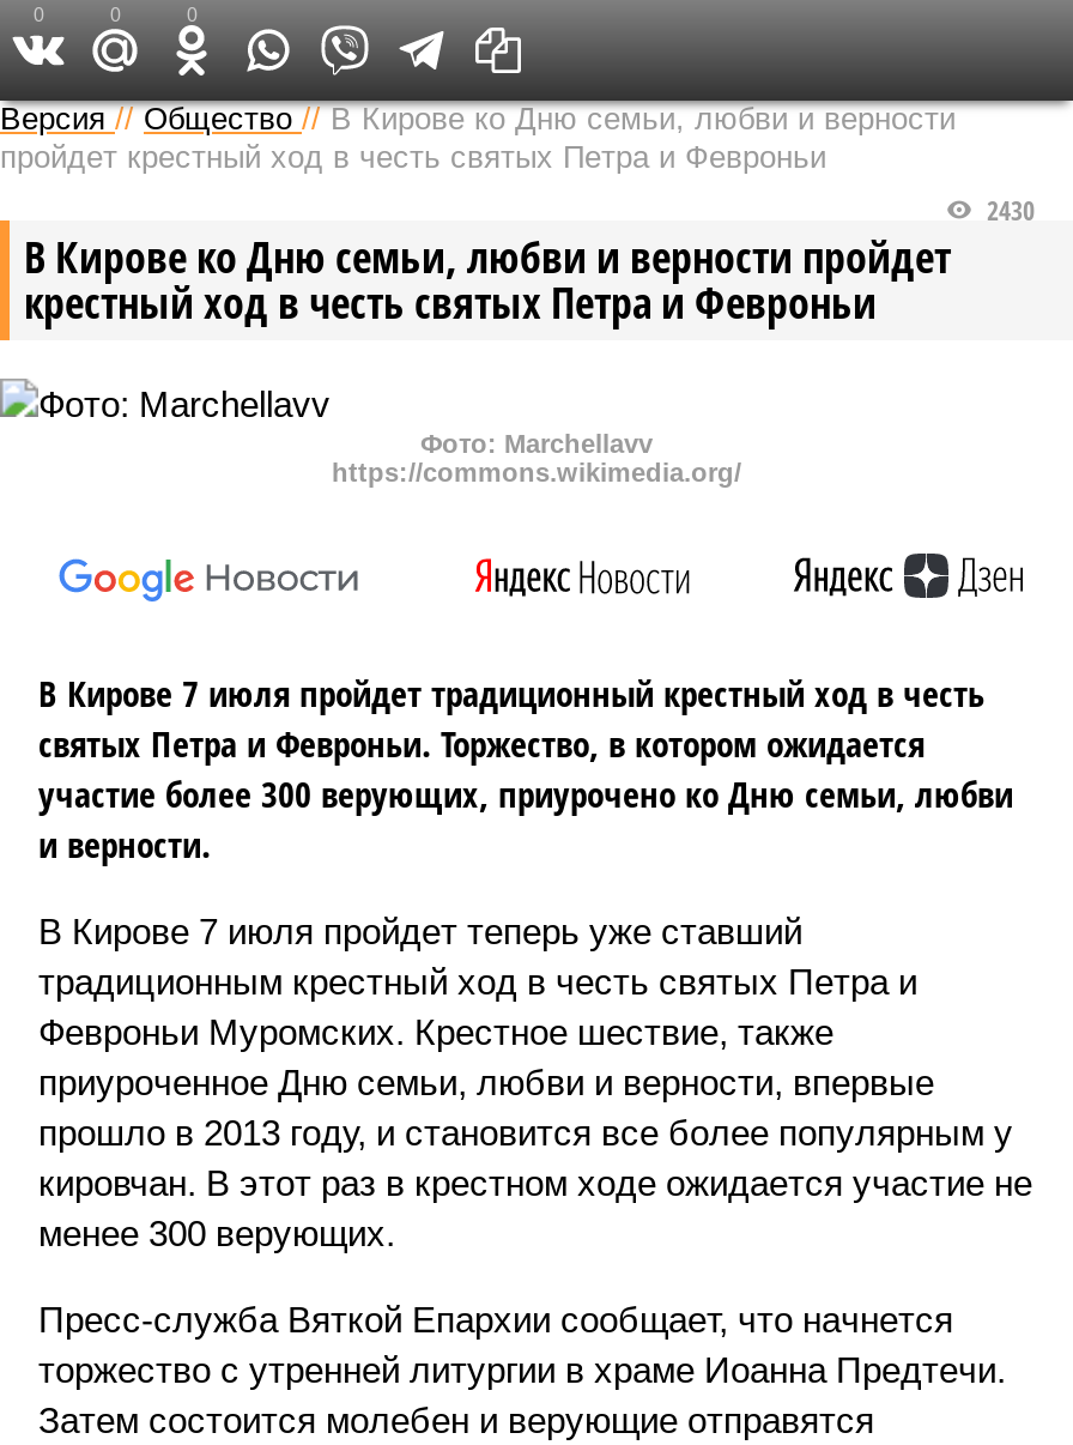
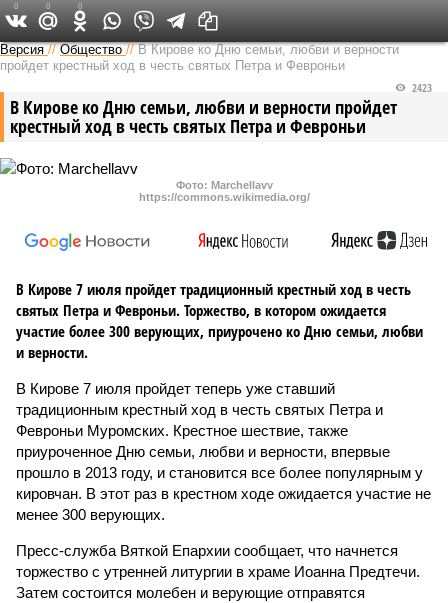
- 2430
+ 2423
